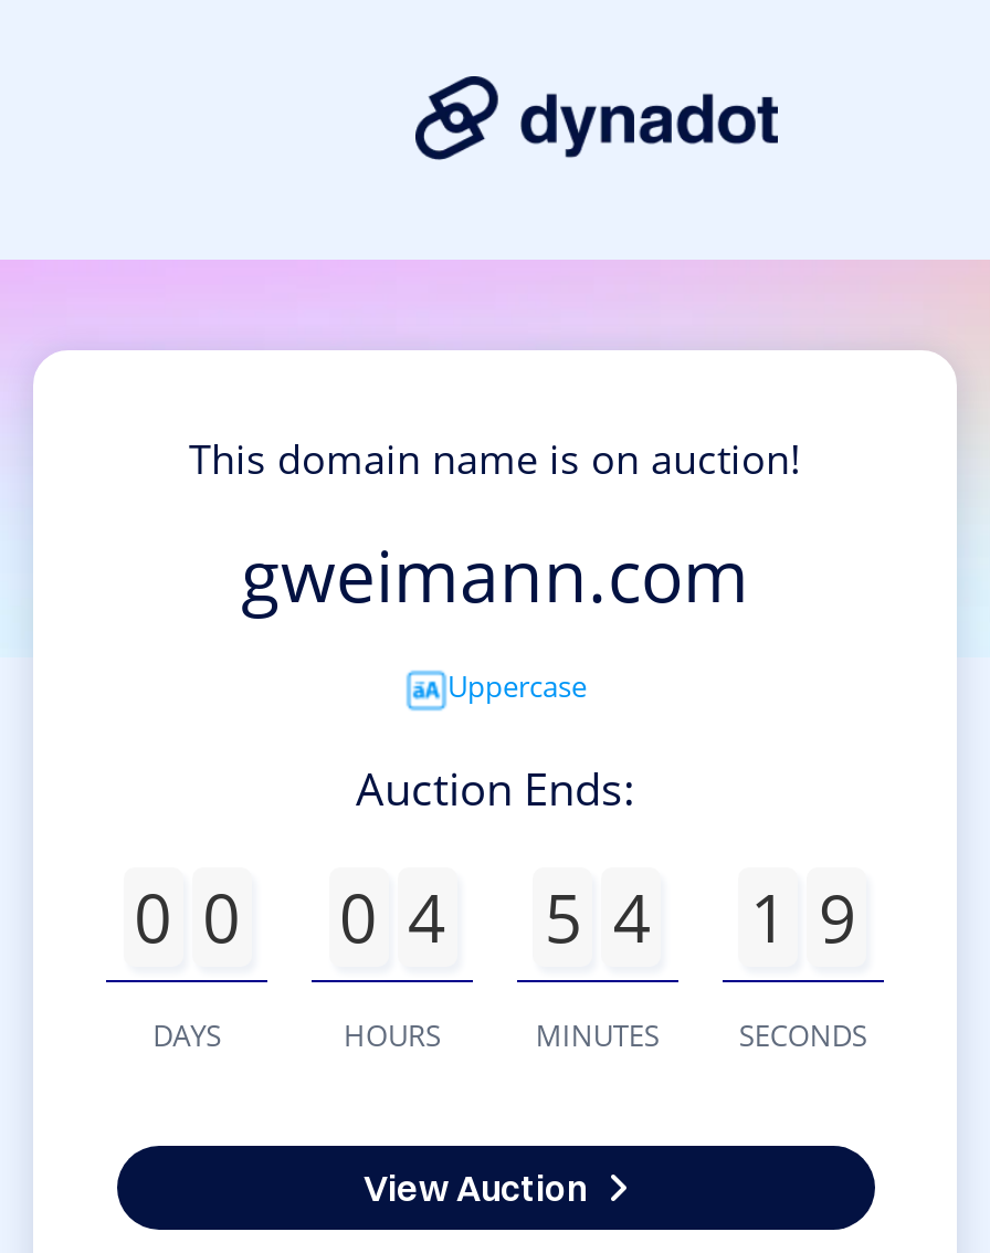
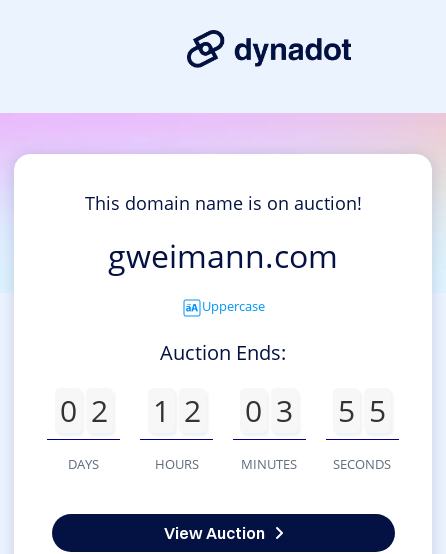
- 0 0
+ 0 2

- 0 4
+ 1 2

- 5 4
+ 0 3

- 1 9
+ 5 5
